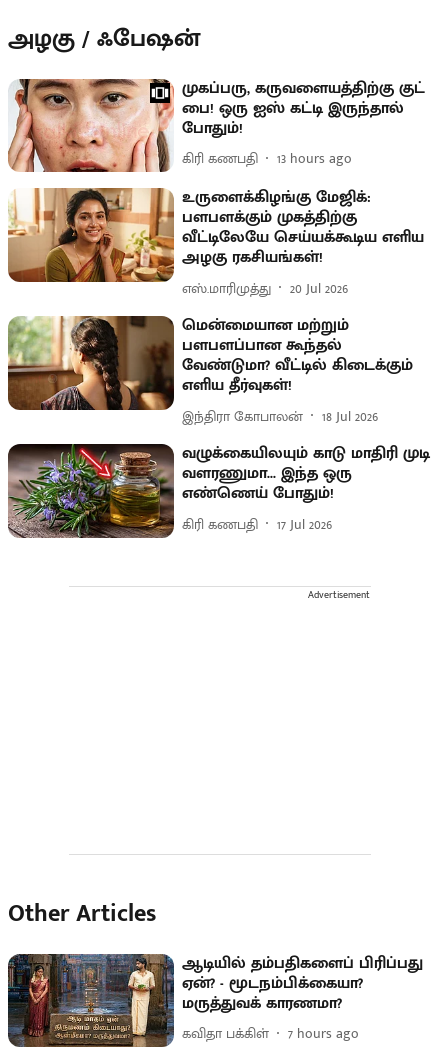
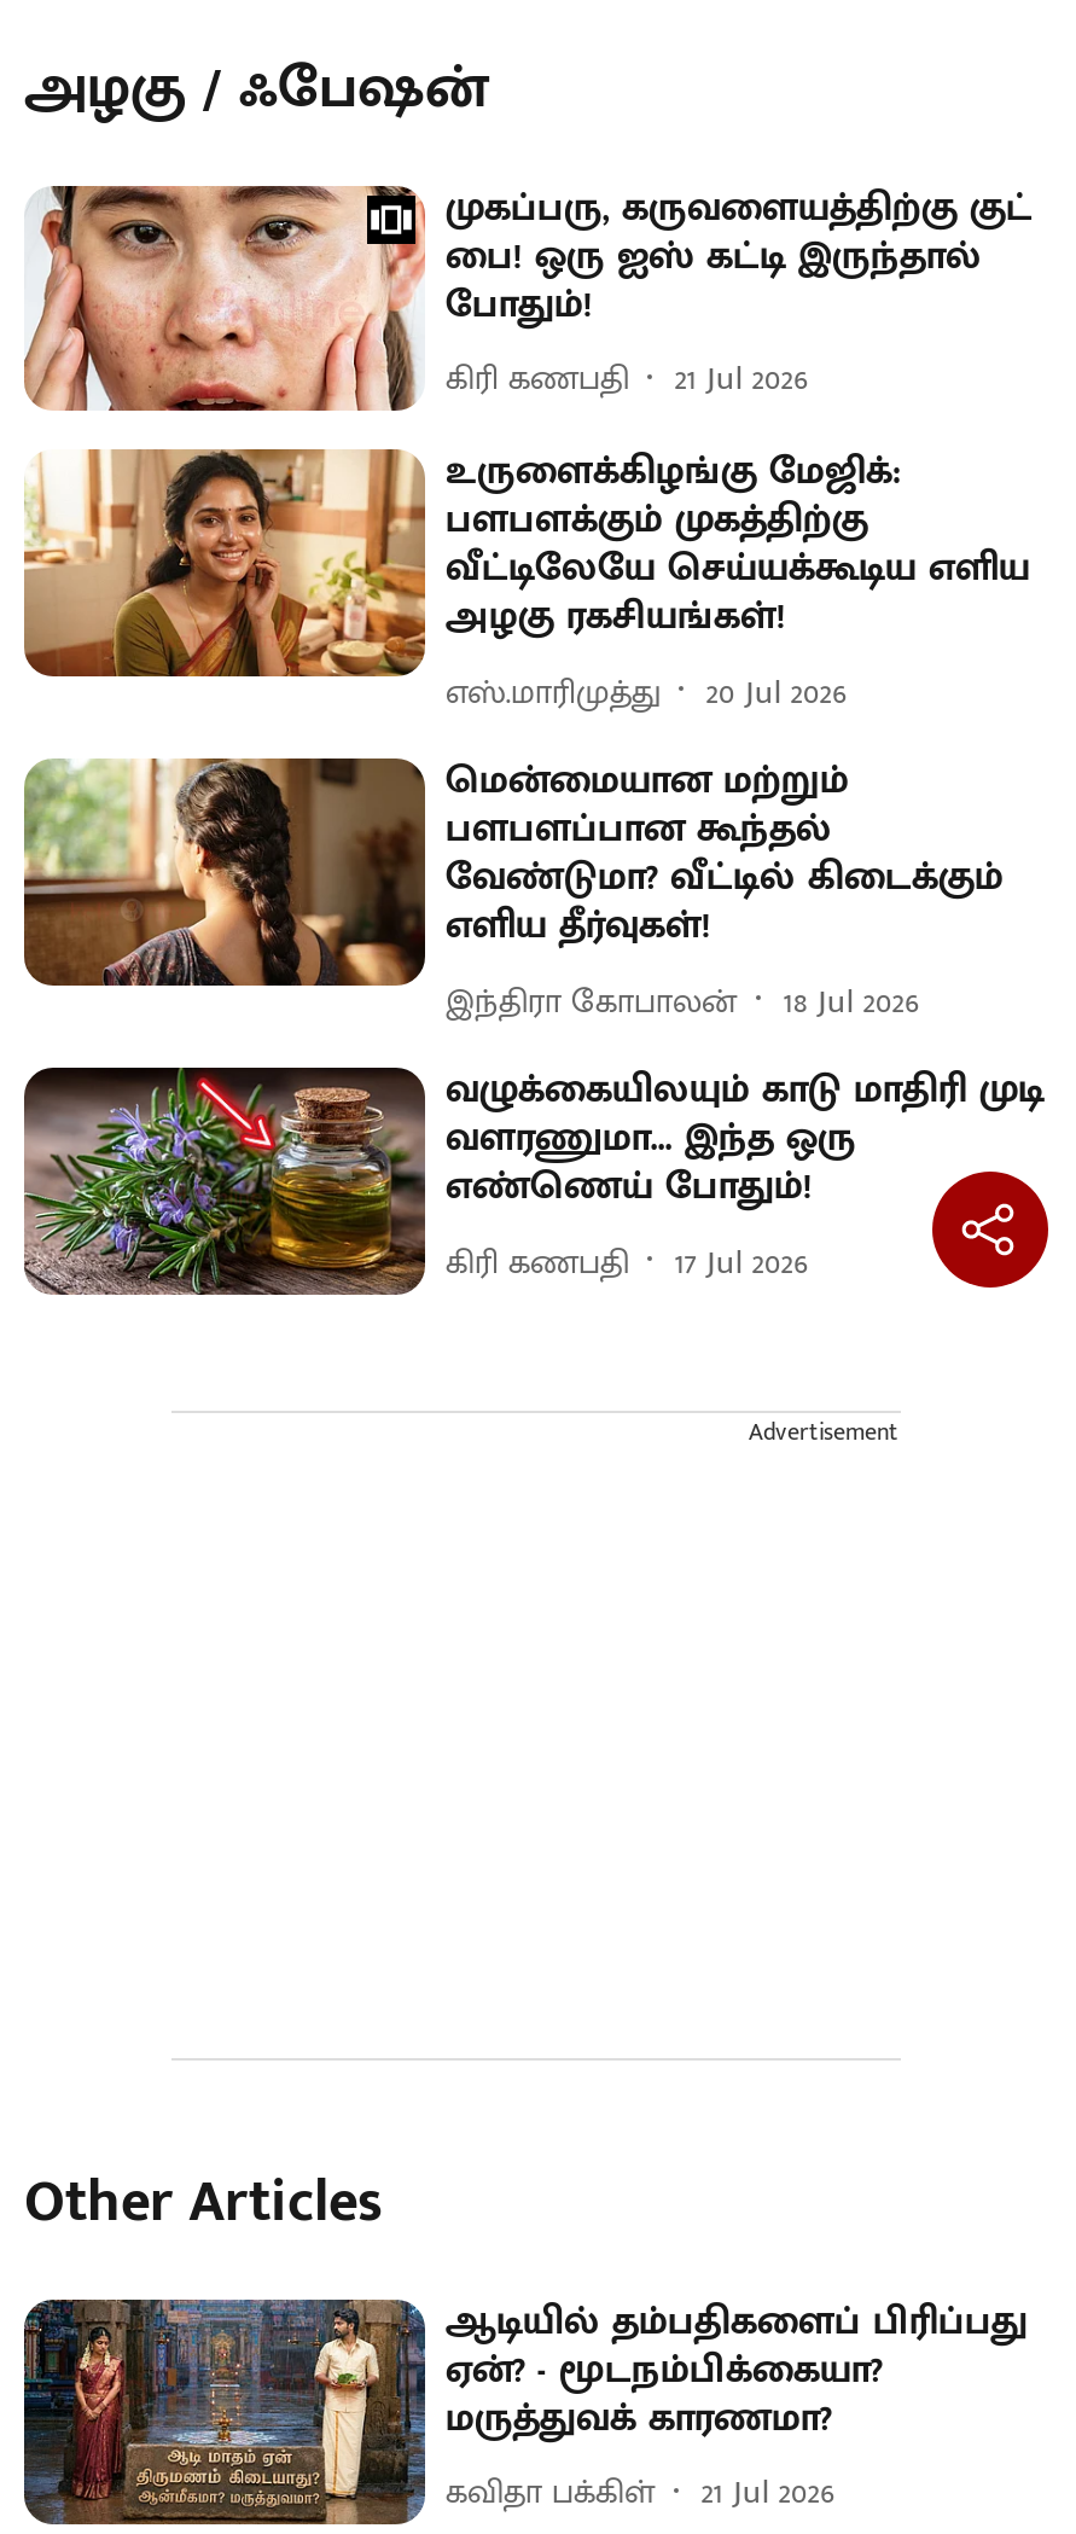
- கிரி கணபதி 13 hours ago
+ கிரி கணபதி 21 Jul 2026

+ [image]

- கவிதா பக்கிள் 7 hours ago
+ கவிதா பக்கிள் 21 Jul 2026
